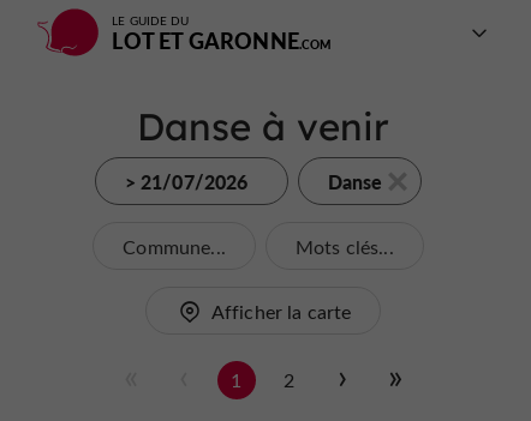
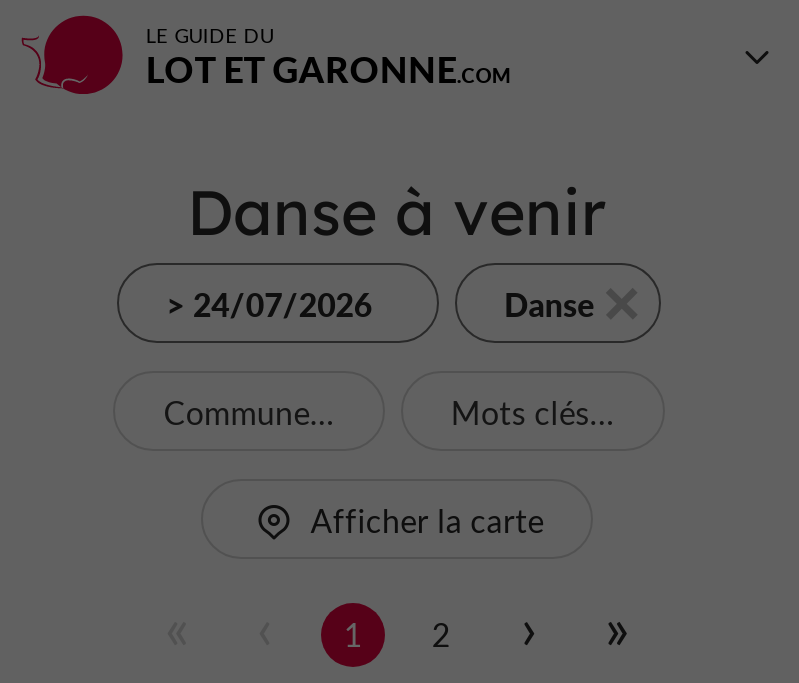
- > 21/07/2026
+ > 24/07/2026
